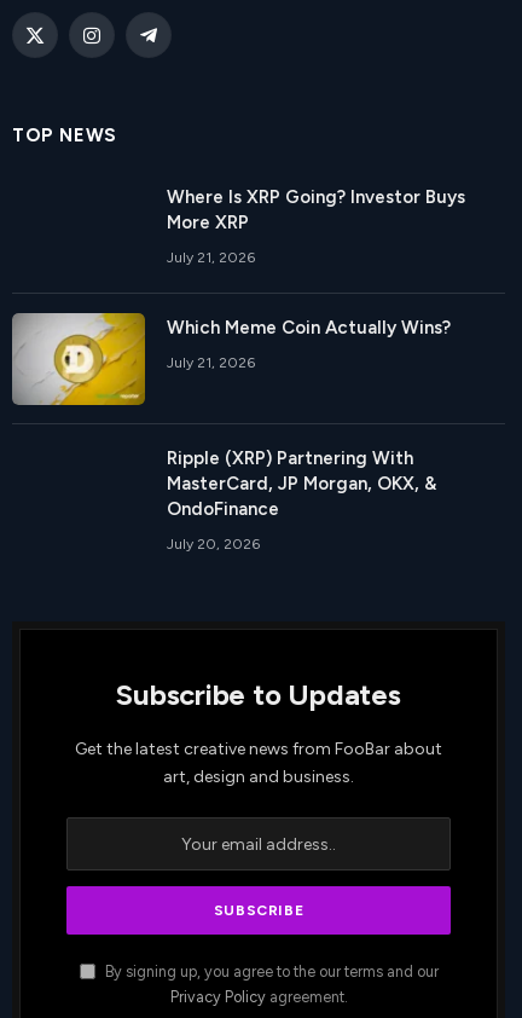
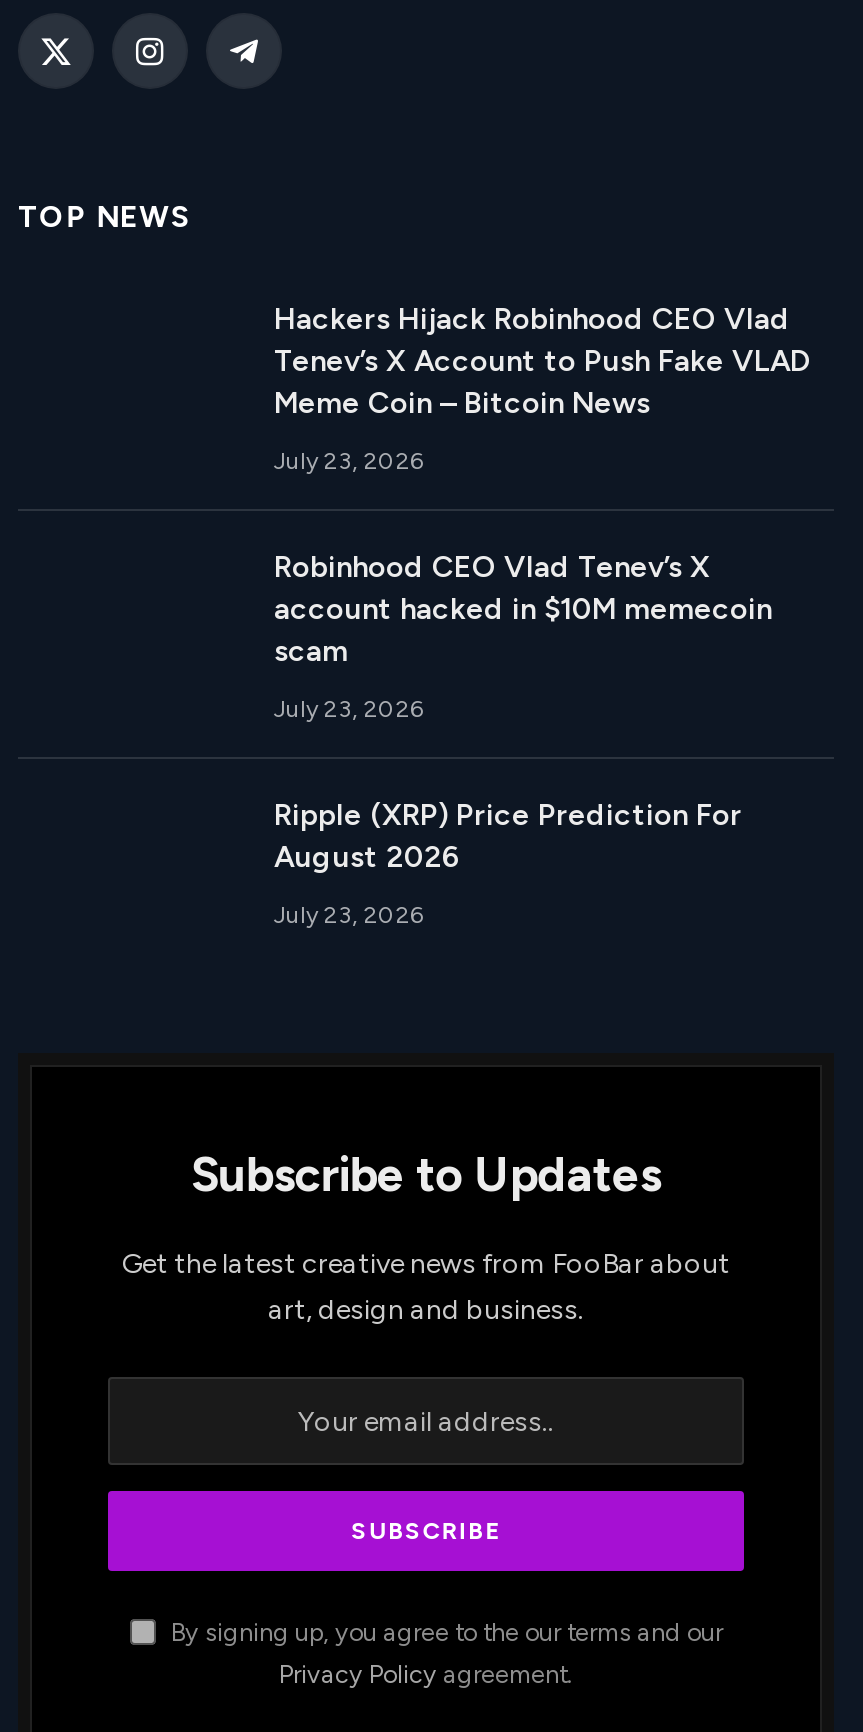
- Where Is XRP Going? Investor Buys
- More XRP
+ Hackers Hijack Robinhood CEO Vlad
+ Tenev’s X Account to Push Fake VLAD
+ Meme Coin – Bitcoin News

- July 21, 2026
+ July 23, 2026

- [image]

- Which Meme Coin Actually Wins?
+ Robinhood CEO Vlad Tenev’s X
+ account hacked in $10M memecoin
+ scam

- July 21, 2026
+ July 23, 2026

- Ripple (XRP) Partnering With
- MasterCard, JP Morgan, OKX, &
- OndoFinance
+ Ripple (XRP) Price Prediction For
+ August 2026

- July 20, 2026
+ July 23, 2026
